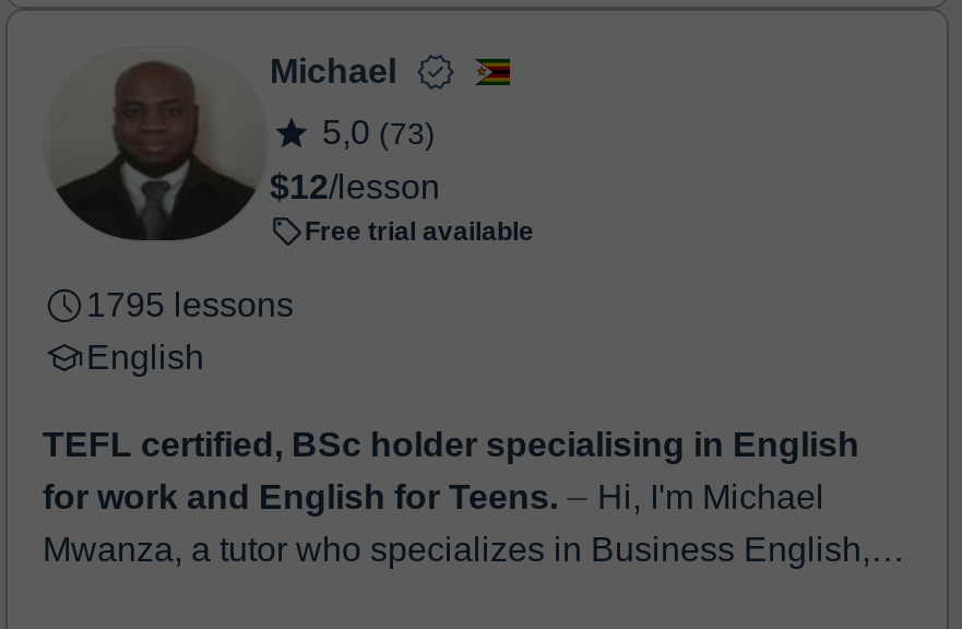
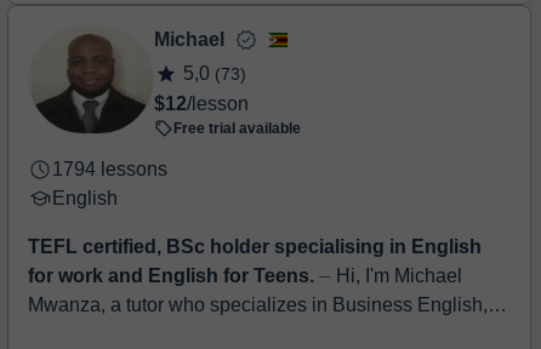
- 1795 lessons
+ 1794 lessons
